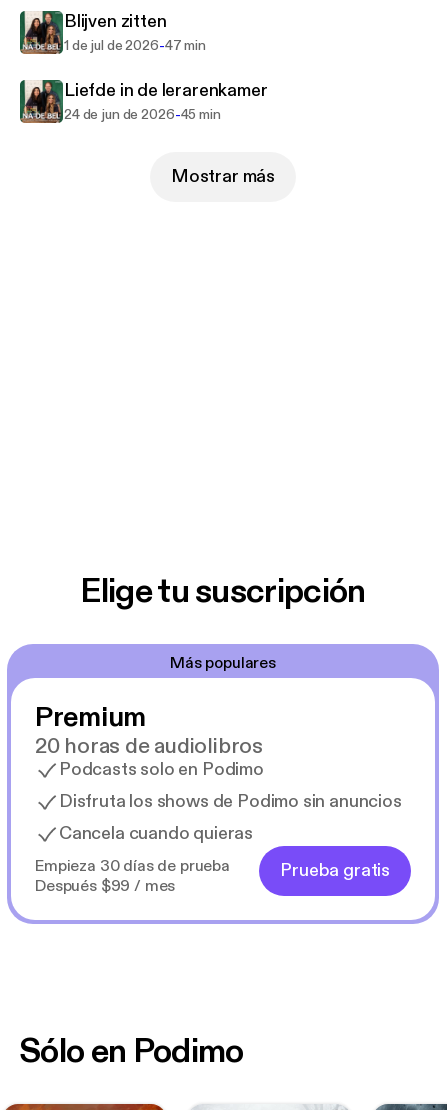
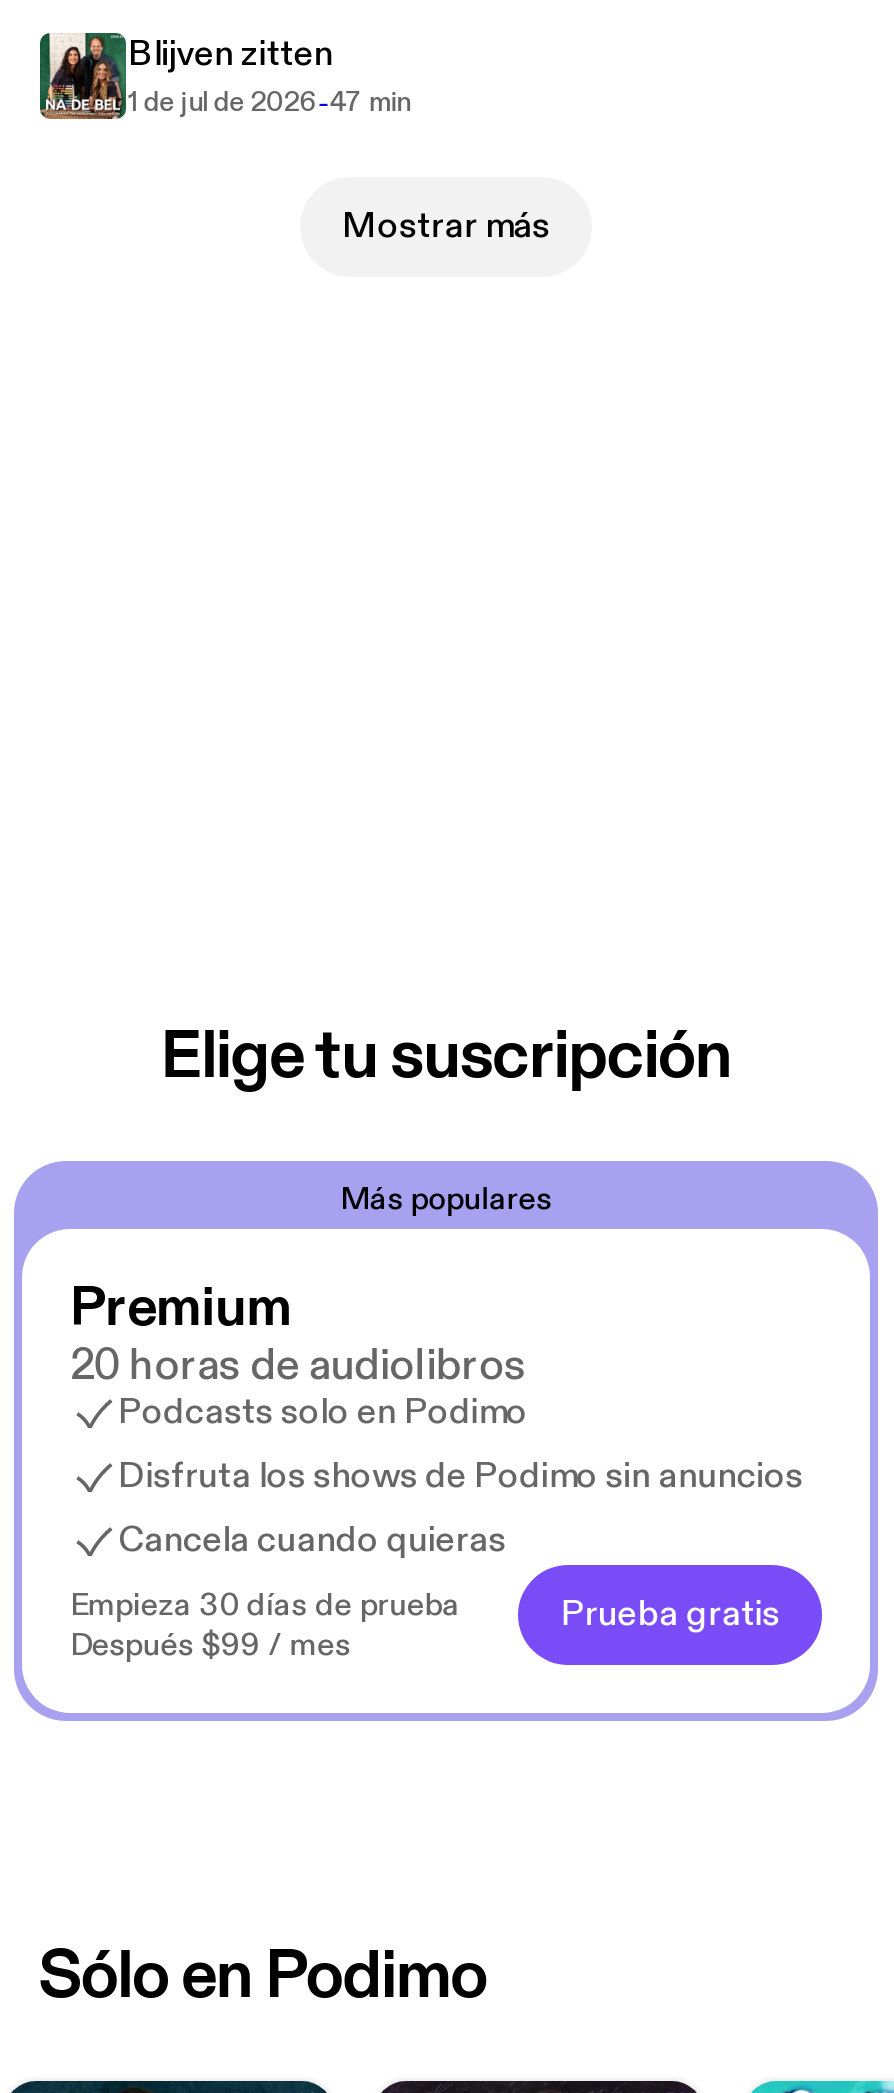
- Liefde in de lerarenkamer
- 24 de jun de 2026-45 min
